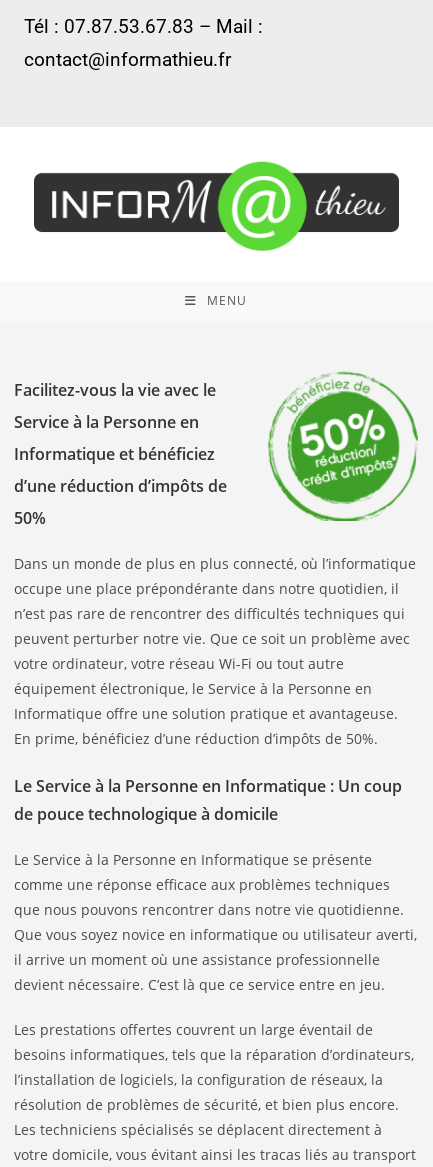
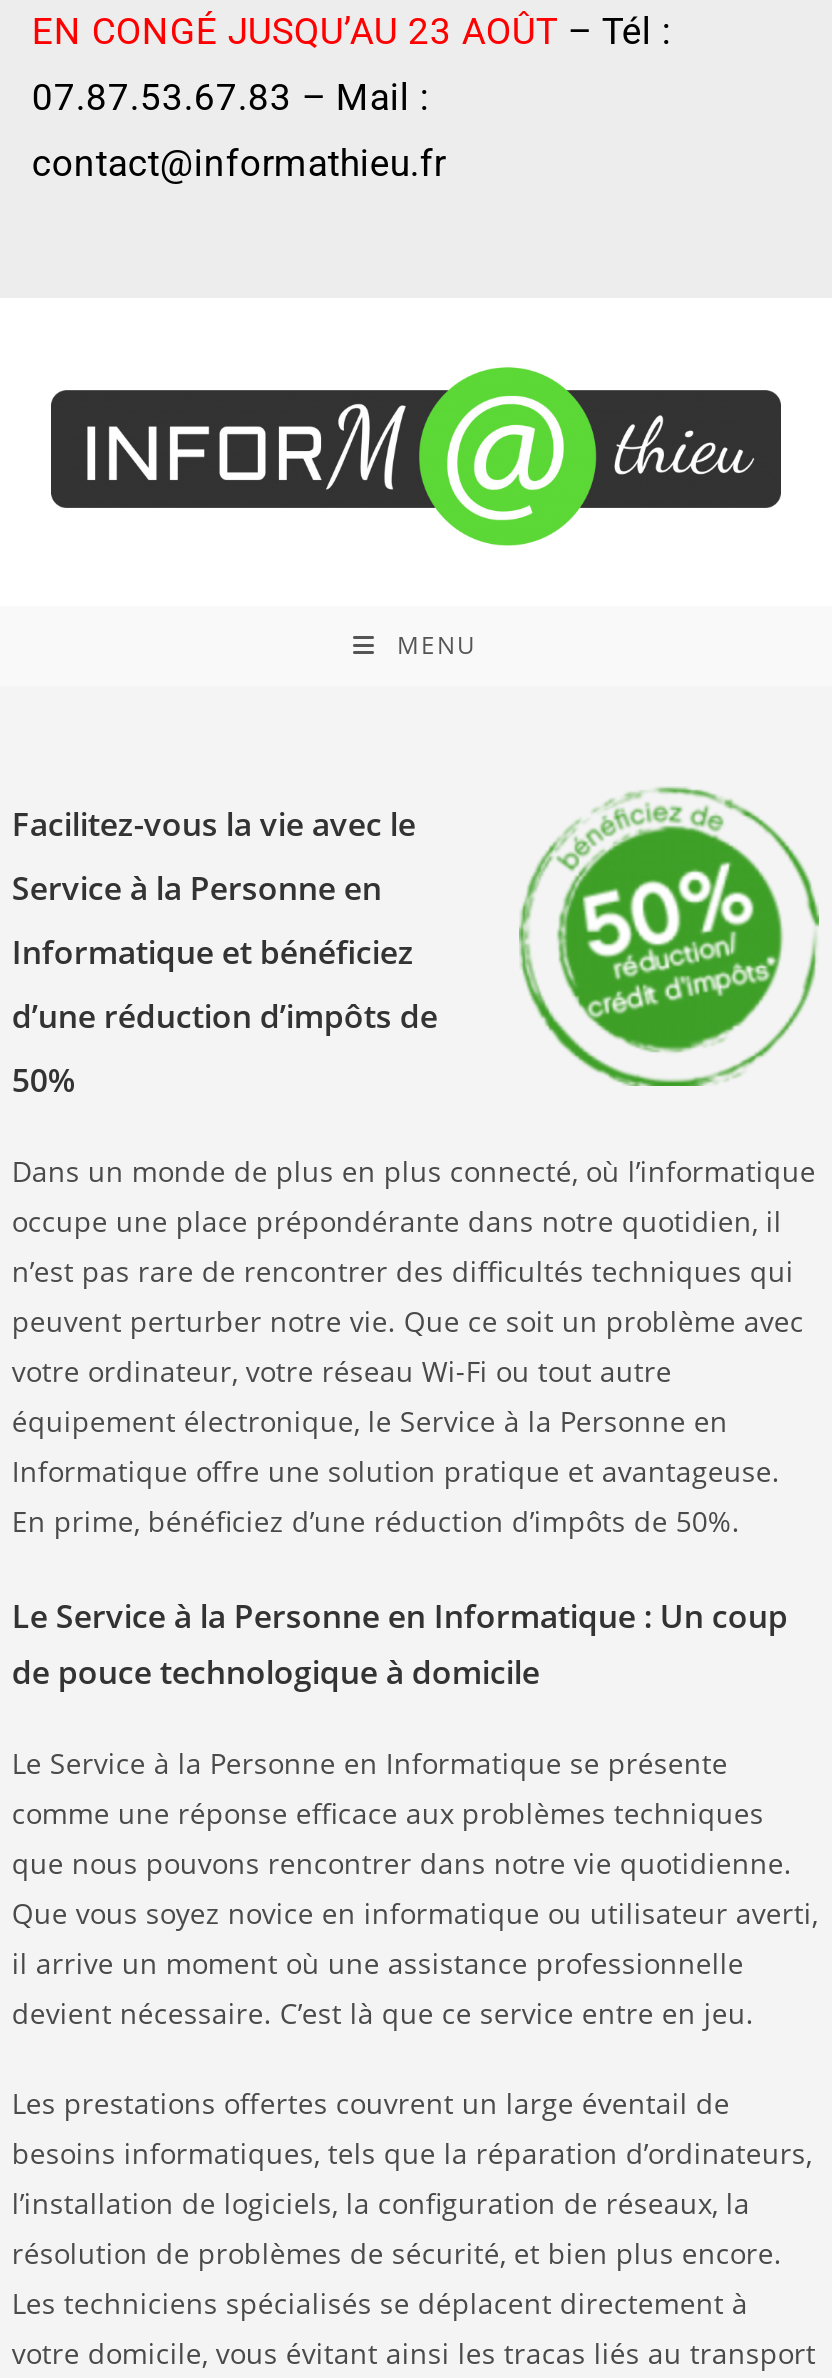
- Tél : 07.87.53.67.83 – Mail :
+ EN CONGÉ JUSQU’AU 23 AOÛT – Tél :
+ 07.87.53.67.83 – Mail :
